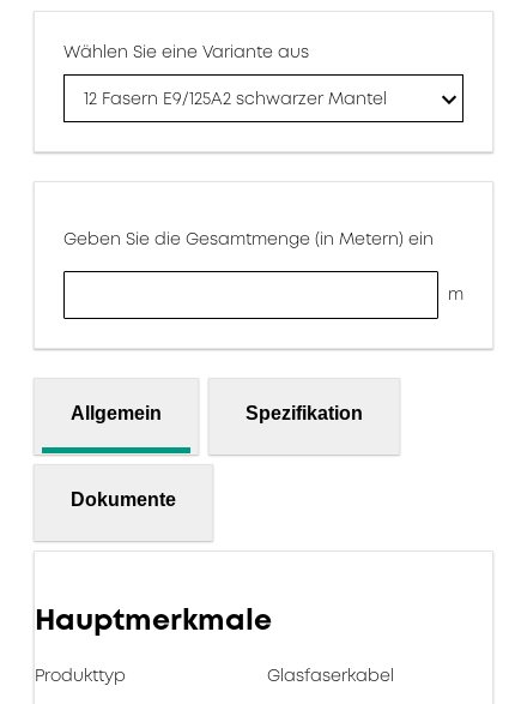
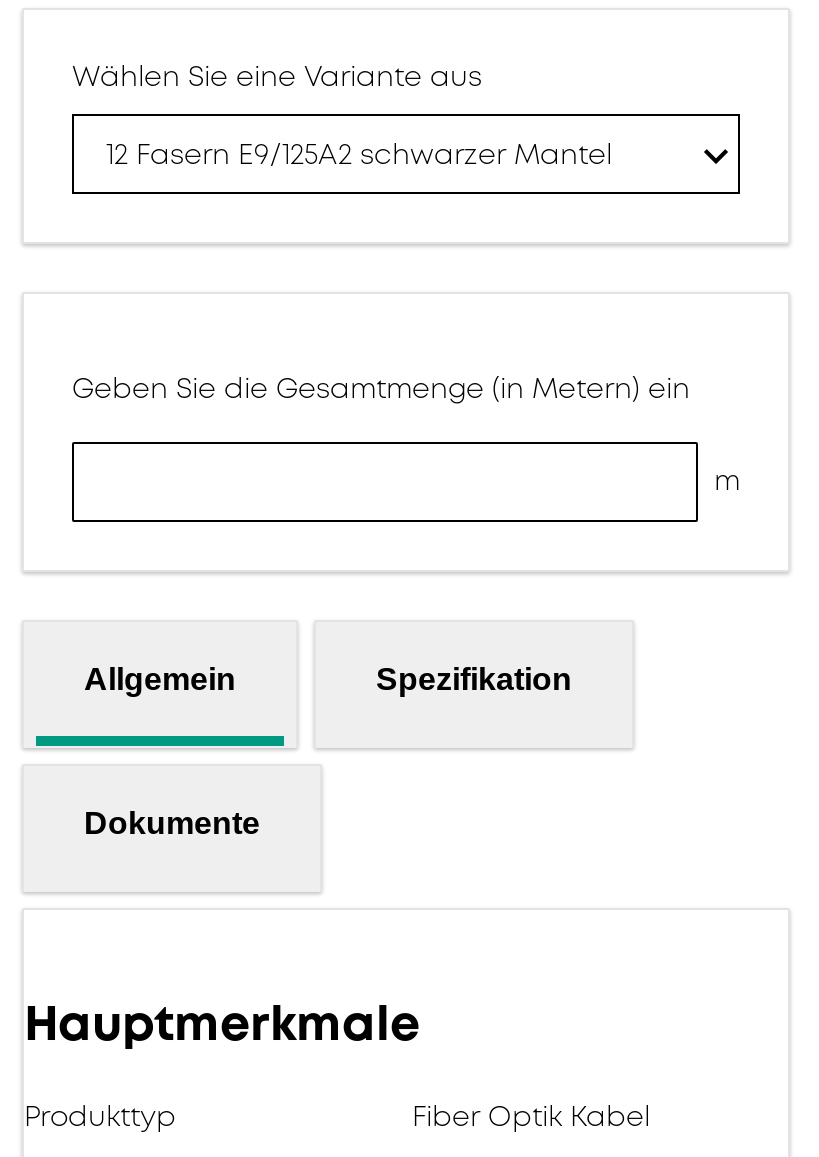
- Glasfaserkabel
+ Fiber Optik Kabel
